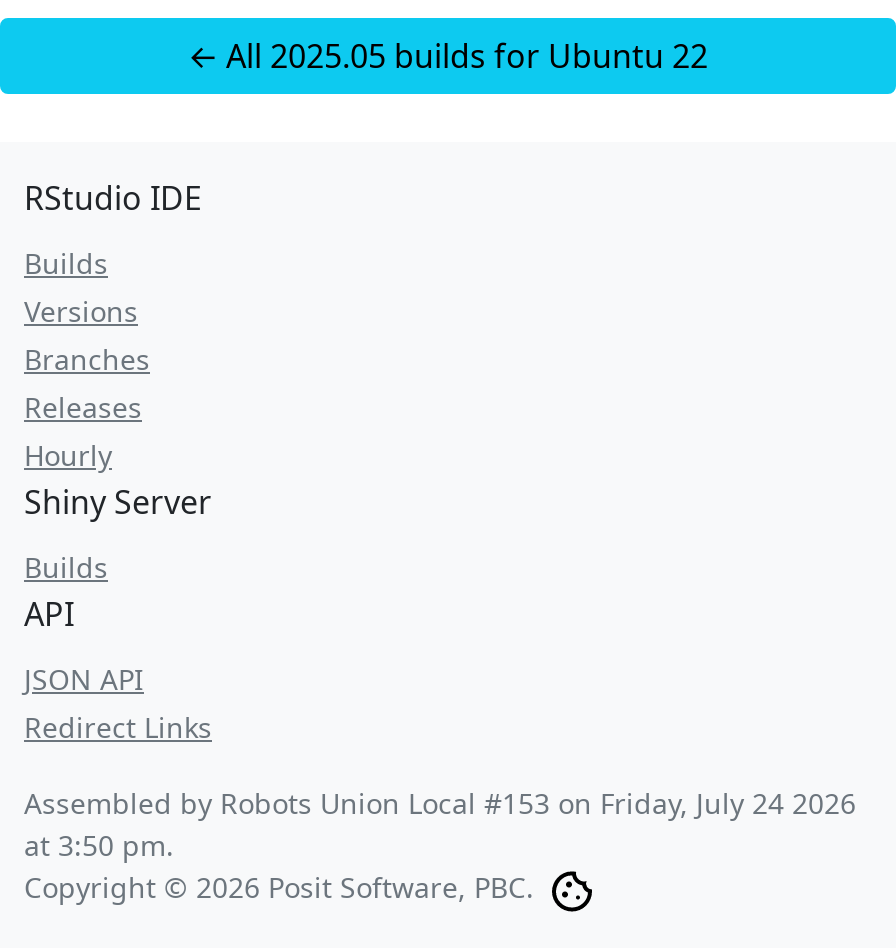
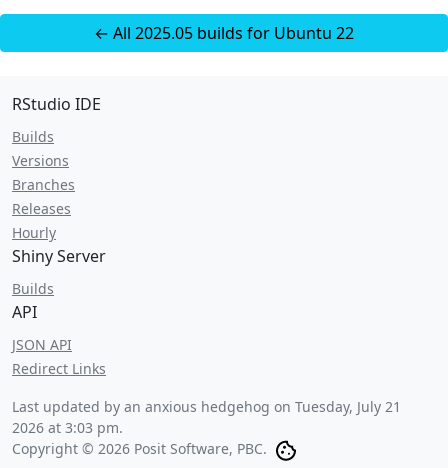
- Assembled by Robots Union Local #153 on Friday, July 24 2026
- at 3:50 pm.
+ Last updated by an anxious hedgehog on Tuesday, July 21
+ 2026 at 3:03 pm.
